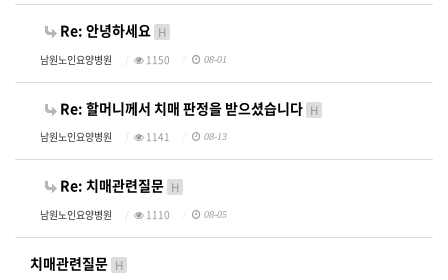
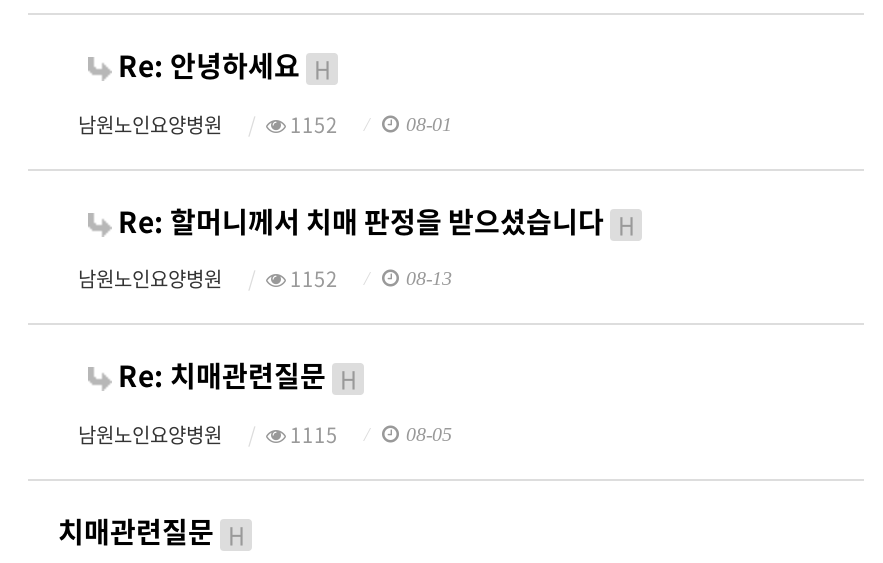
- 1150
+ 1152

- 1141
+ 1152

- 1110
+ 1115
